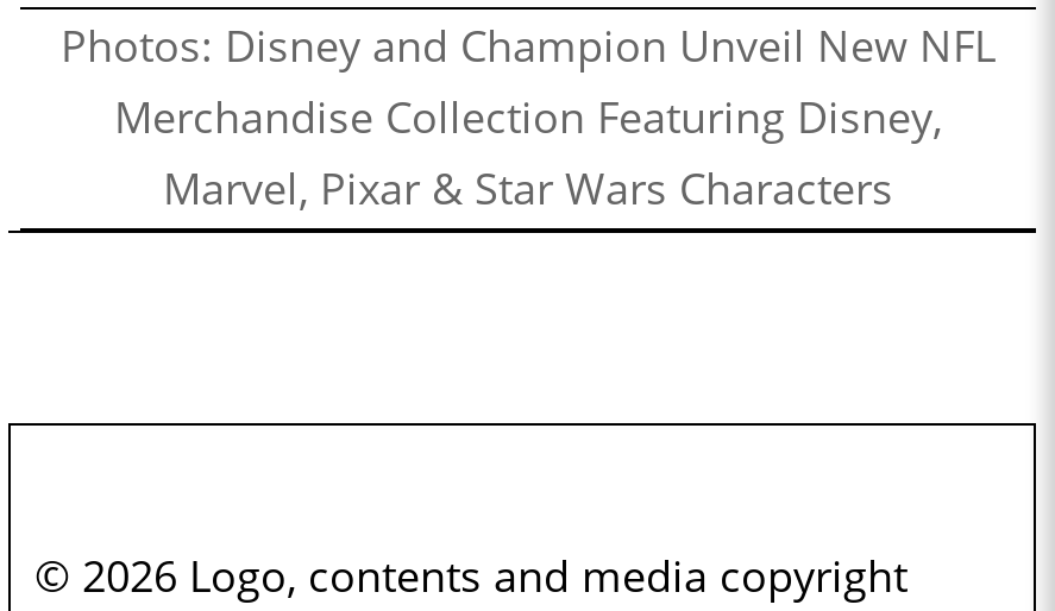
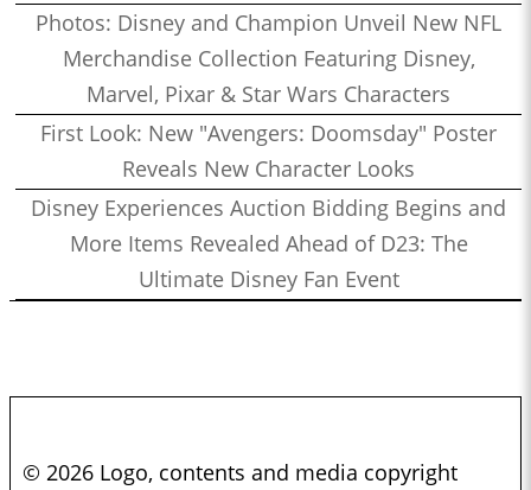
+ First Look: New "Avengers: Doomsday" Poster
+ Reveals New Character Looks
+ Disney Experiences Auction Bidding Begins and
+ More Items Revealed Ahead of D23: The
+ Ultimate Disney Fan Event
